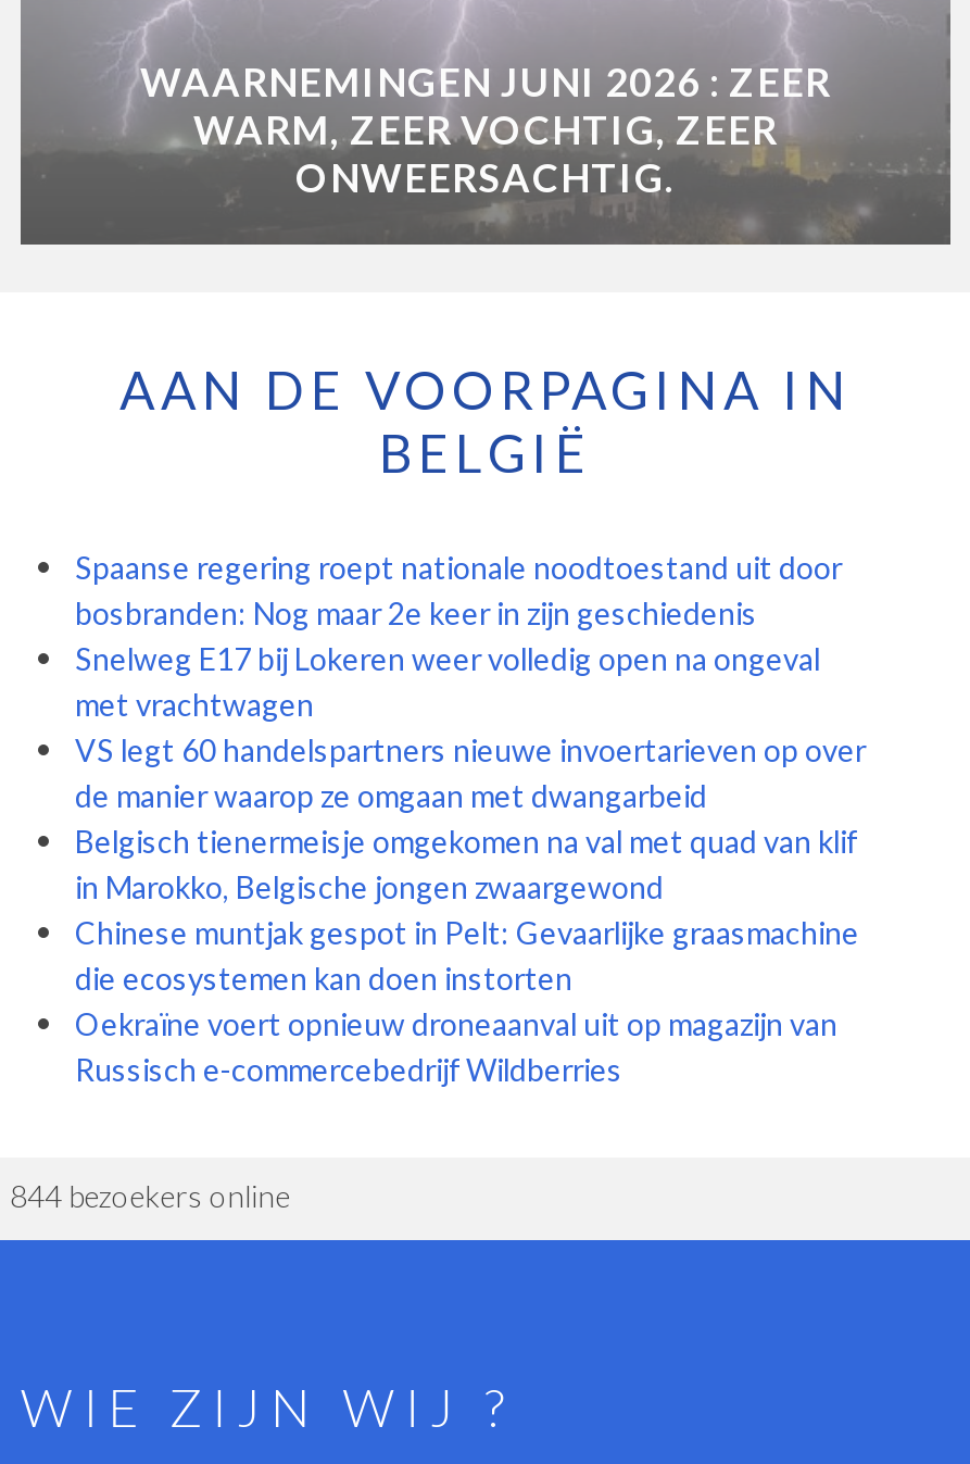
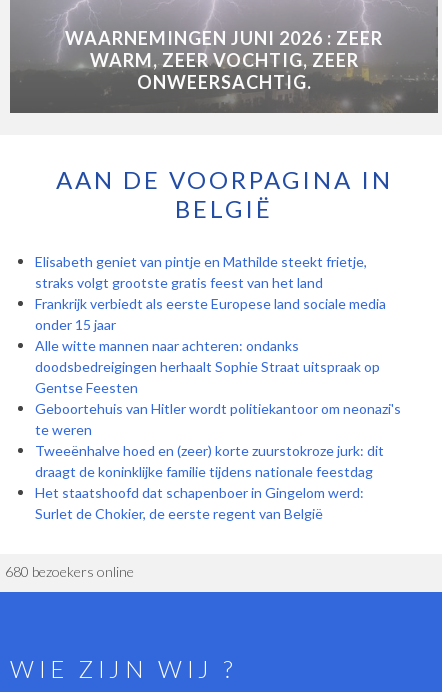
- Spaanse regering roept nationale noodtoestand uit door
- bosbranden: Nog maar 2e keer in zijn geschiedenis
- Snelweg E17 bij Lokeren weer volledig open na ongeval
- met vrachtwagen
- VS legt 60 handelspartners nieuwe invoertarieven op over
- de manier waarop ze omgaan met dwangarbeid
- Belgisch tienermeisje omgekomen na val met quad van klif
- in Marokko, Belgische jongen zwaargewond
- Chinese muntjak gespot in Pelt: Gevaarlijke graasmachine
- die ecosystemen kan doen instorten
- Oekraïne voert opnieuw droneaanval uit op magazijn van
- Russisch e-commercebedrijf Wildberries
+ Elisabeth geniet van pintje en Mathilde steekt frietje,
+ straks volgt grootste gratis feest van het land
+ Frankrijk verbiedt als eerste Europese land sociale media
+ onder 15 jaar
+ Alle witte mannen naar achteren: ondanks
+ doodsbedreigingen herhaalt Sophie Straat uitspraak op
+ Gentse Feesten
+ Geboortehuis van Hitler wordt politiekantoor om neonazi's
+ te weren
+ Tweeënhalve hoed en (zeer) korte zuurstokroze jurk: dit
+ draagt de koninklijke familie tijdens nationale feestdag
+ Het staatshoofd dat schapenboer in Gingelom werd:
+ Surlet de Chokier, de eerste regent van België

- 844 bezoekers online
+ 680 bezoekers online
